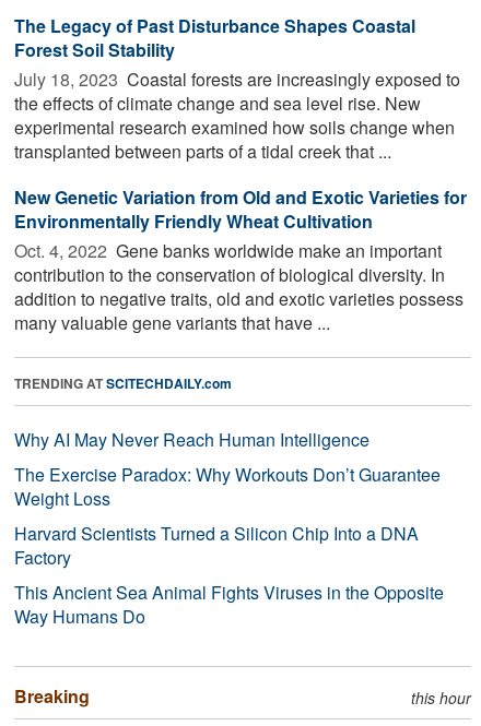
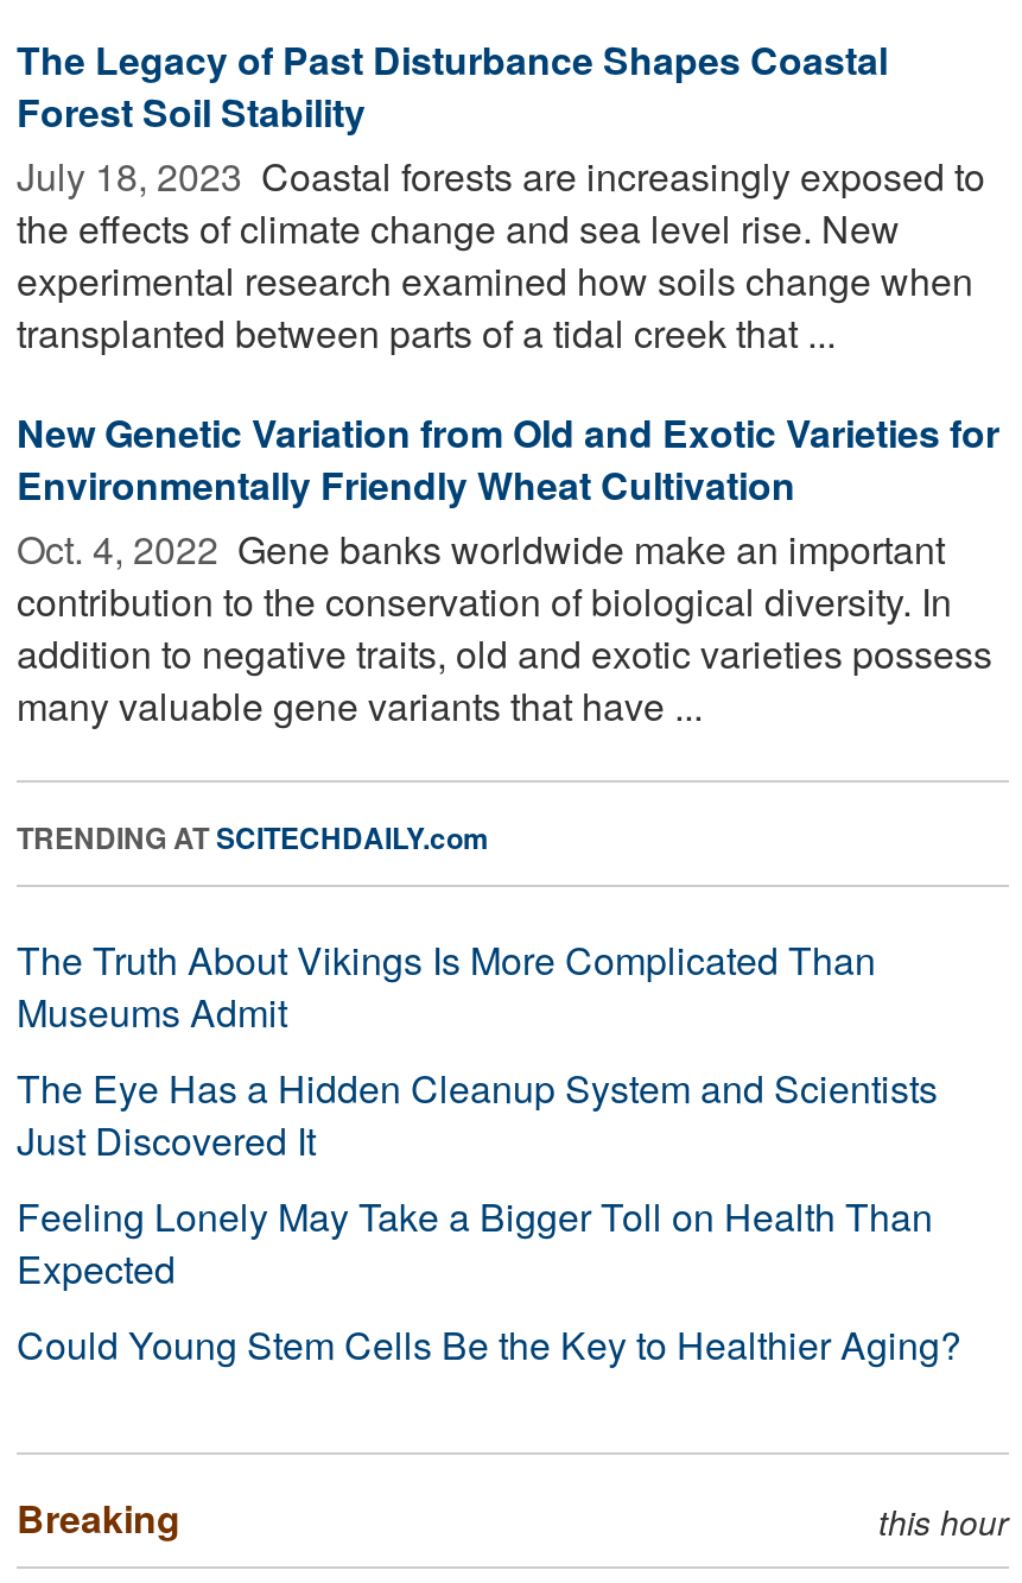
- Why AI May Never Reach Human Intelligence
- The Exercise Paradox: Why Workouts Don’t Guarantee
- Weight Loss
- Harvard Scientists Turned a Silicon Chip Into a DNA
- Factory
- This Ancient Sea Animal Fights Viruses in the Opposite
- Way Humans Do
+ The Truth About Vikings Is More Complicated Than
+ Museums Admit
+ The Eye Has a Hidden Cleanup System and Scientists
+ Just Discovered It
+ Feeling Lonely May Take a Bigger Toll on Health Than
+ Expected
+ Could Young Stem Cells Be the Key to Healthier Aging?
